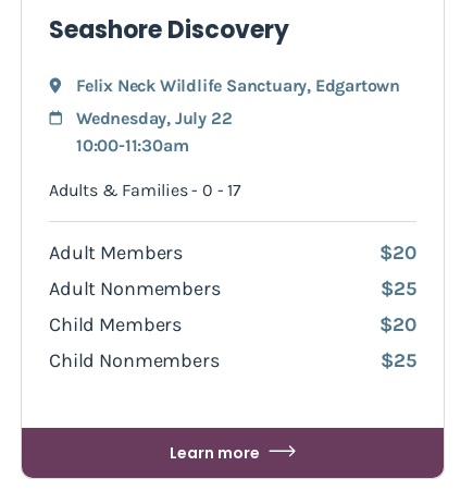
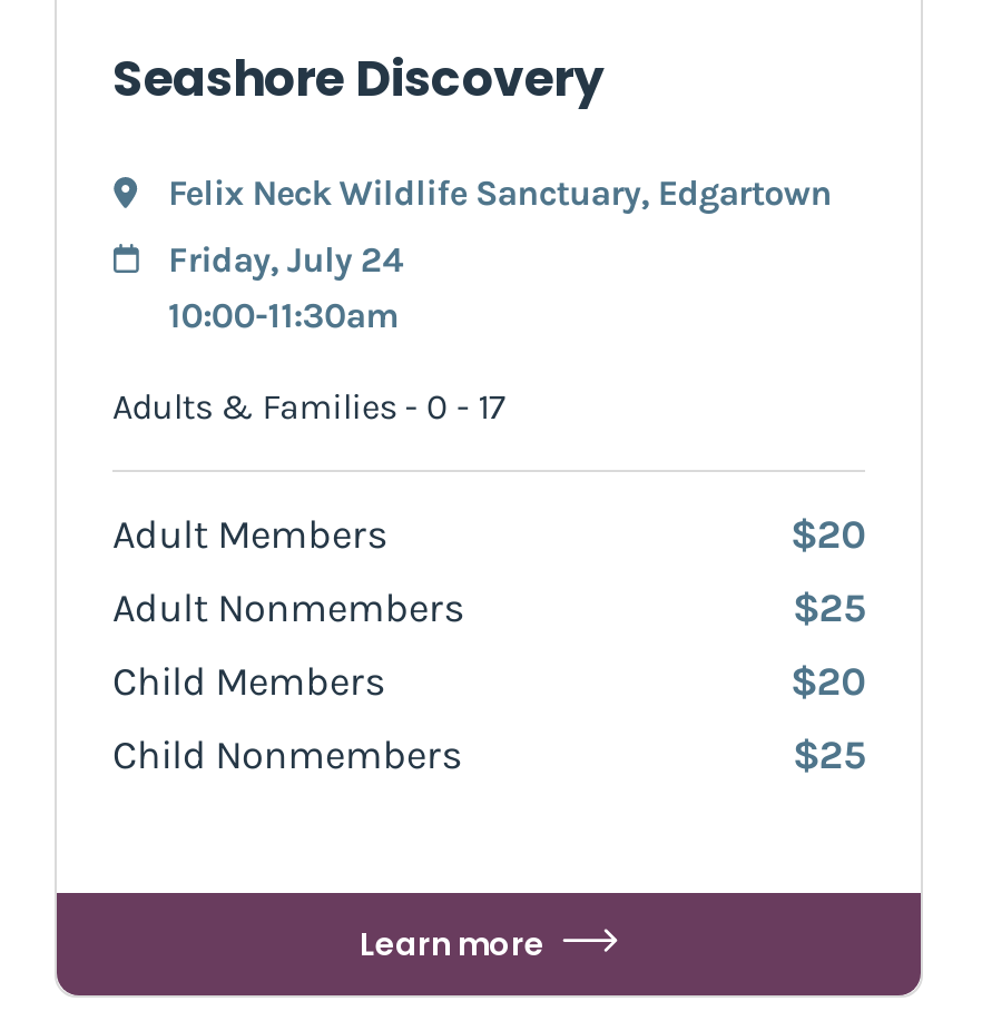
- Wednesday, July 22
+ Friday, July 24
